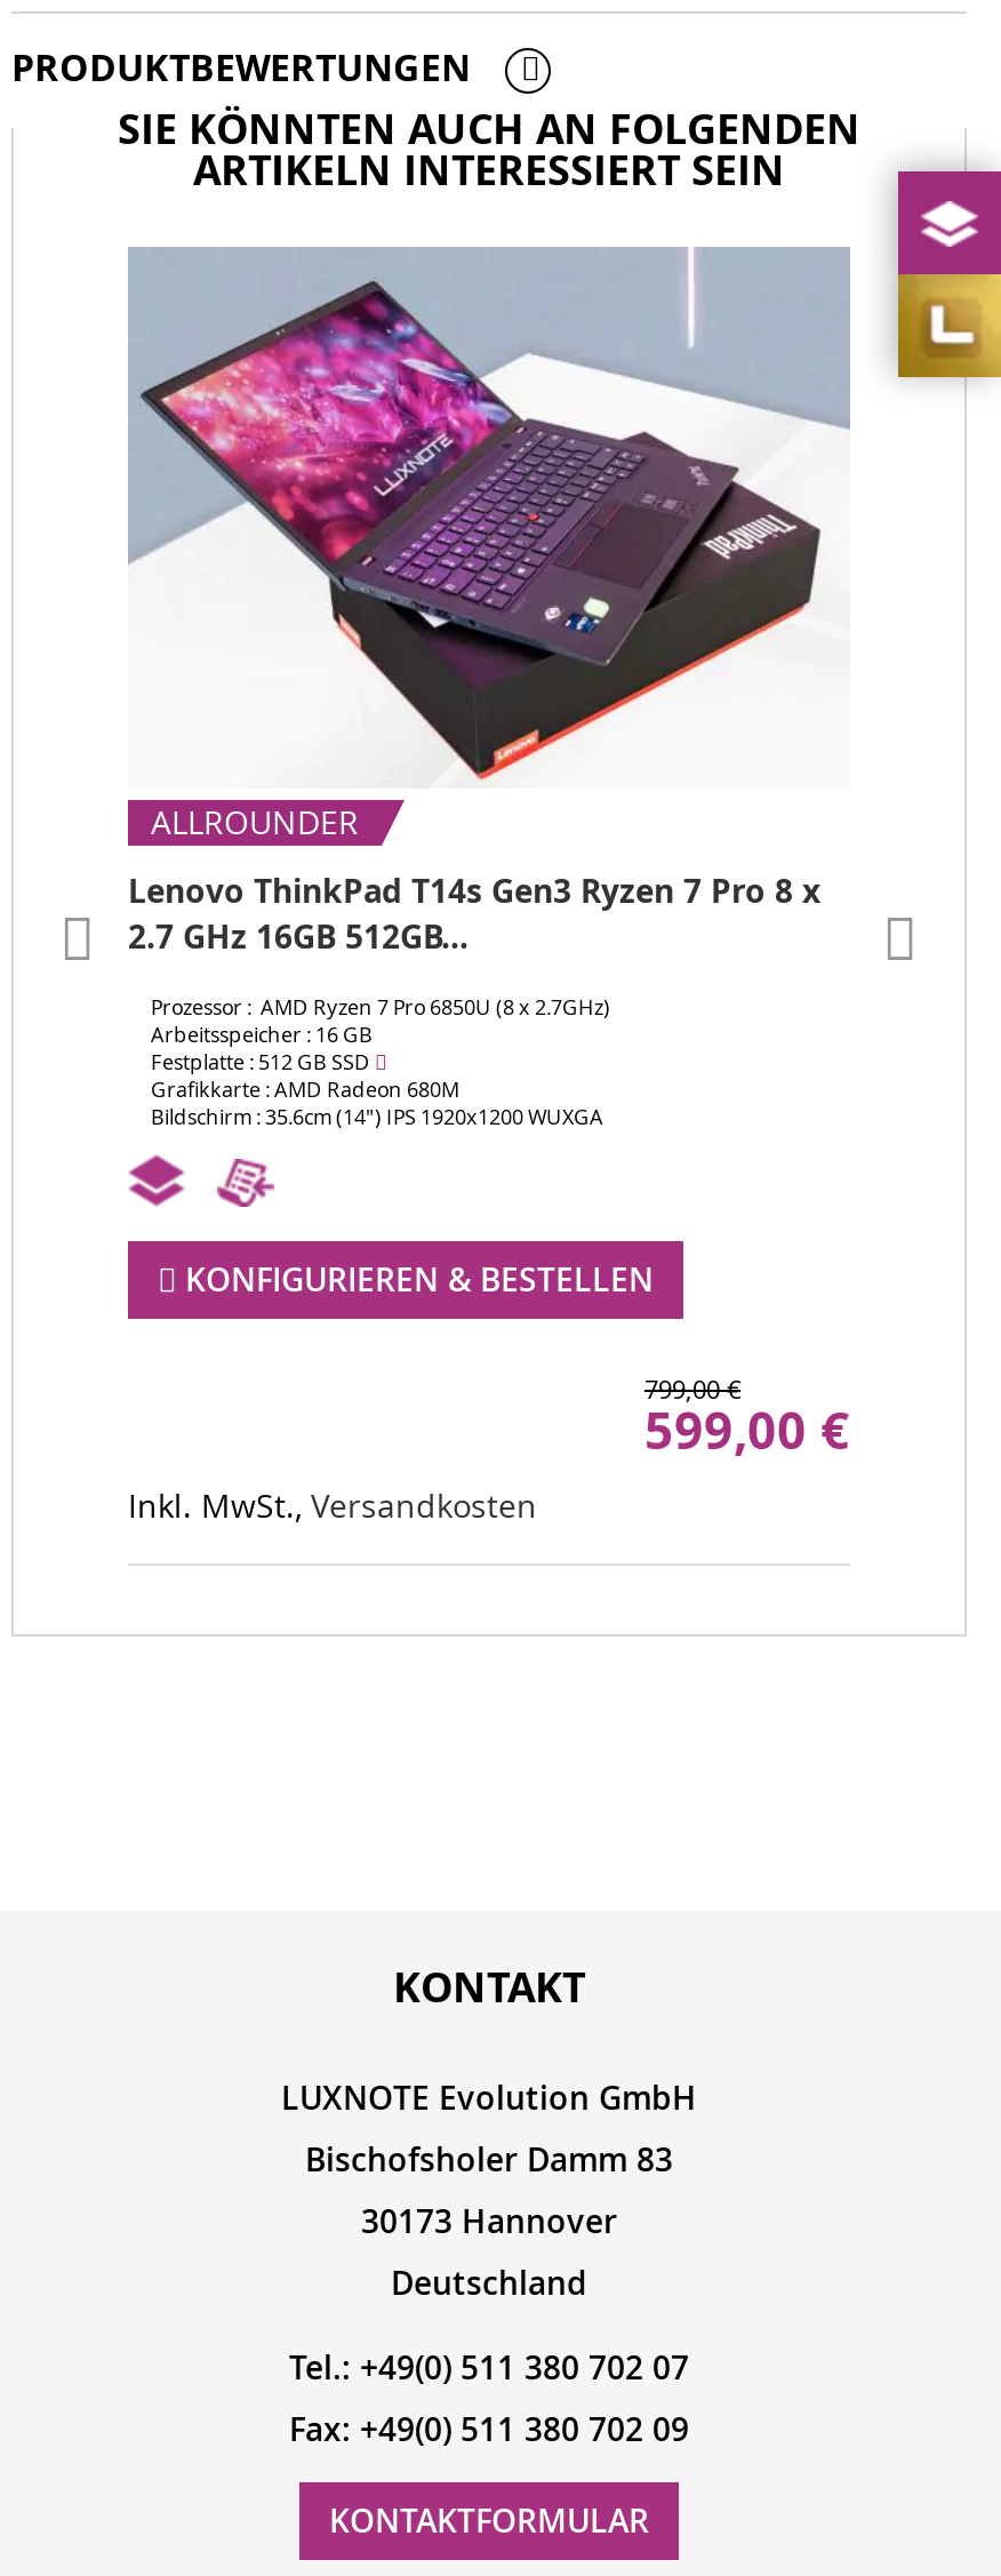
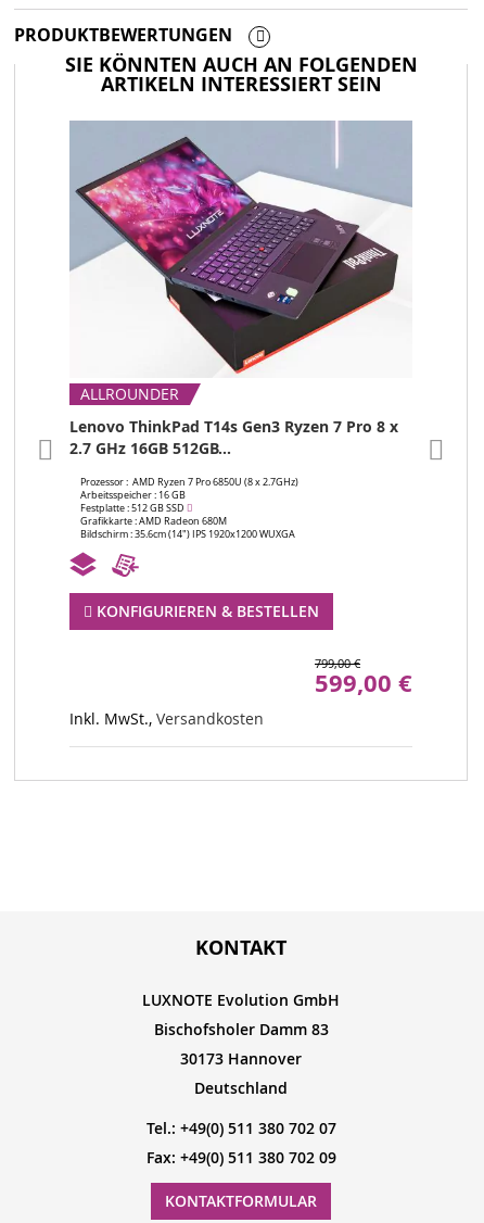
- [image]
